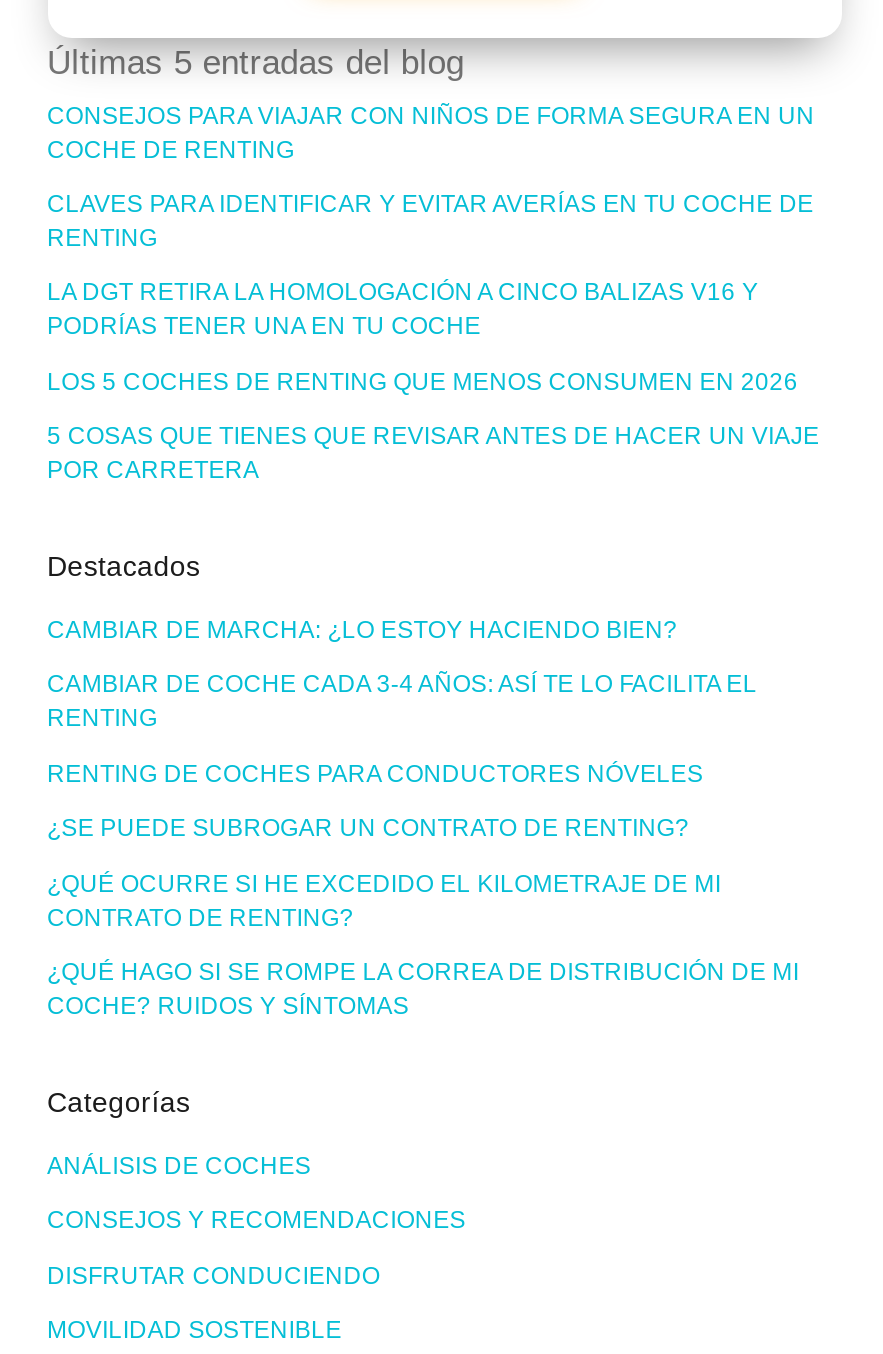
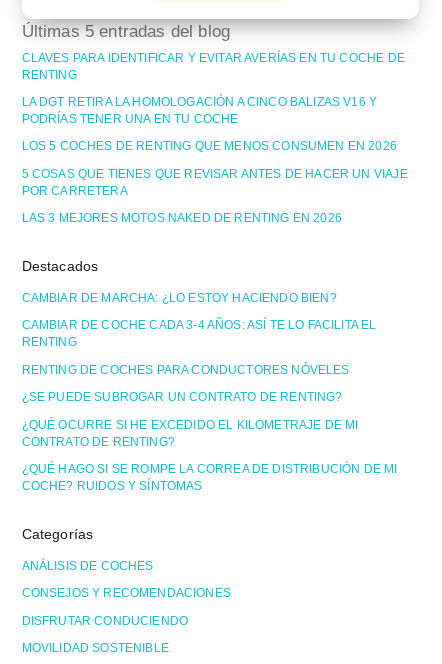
- CONSEJOS PARA VIAJAR CON NIÑOS DE FORMA SEGURA EN UN
- COCHE DE RENTING

moved up: CLAVES PARA IDENTIFICAR Y EVITAR AVERÍAS EN TU COCHE DE | RENTING | LA DGT RETIRA LA HOMOLOGACIÓN A CINCO BALIZAS V16 Y | PODRÍAS TENER UNA EN TU COCHE | LOS 5 COCHES DE RENTING QUE MENOS CONSUMEN EN 2026 | 5 COSAS QUE TIENES QUE REVISAR ANTES DE HACER UN VIAJE | POR CARRETERA

+ LAS 3 MEJORES MOTOS NAKED DE RENTING EN 2026
